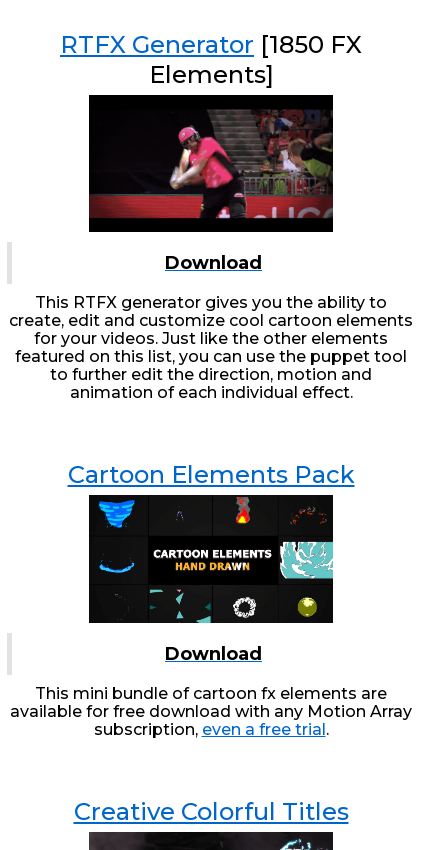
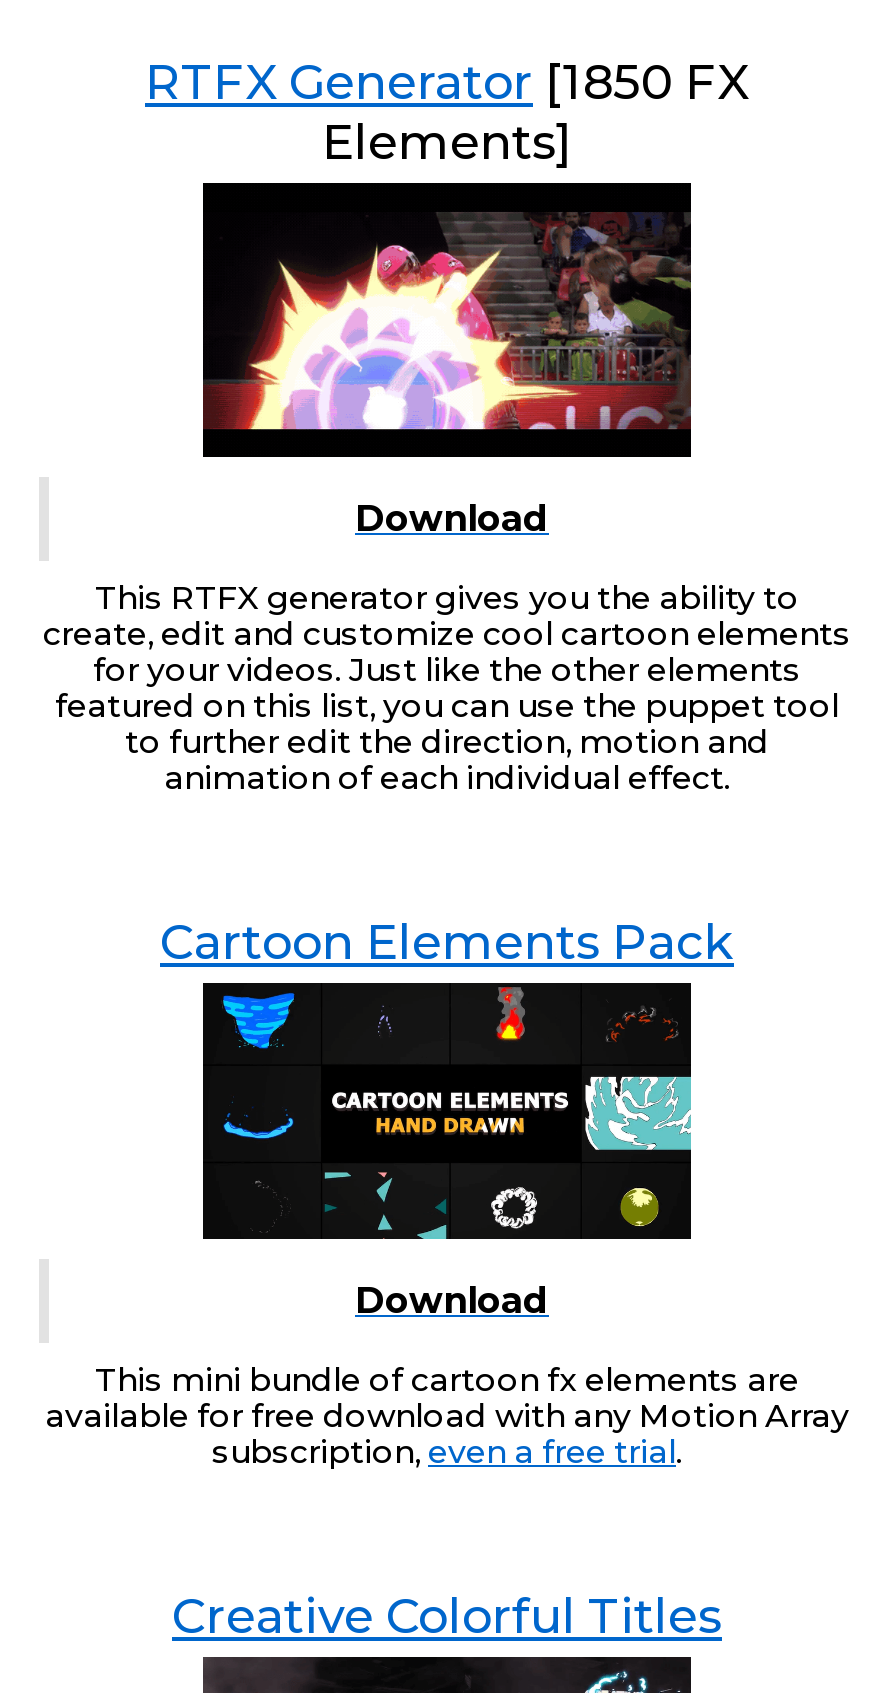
- [image]
+ [image]
